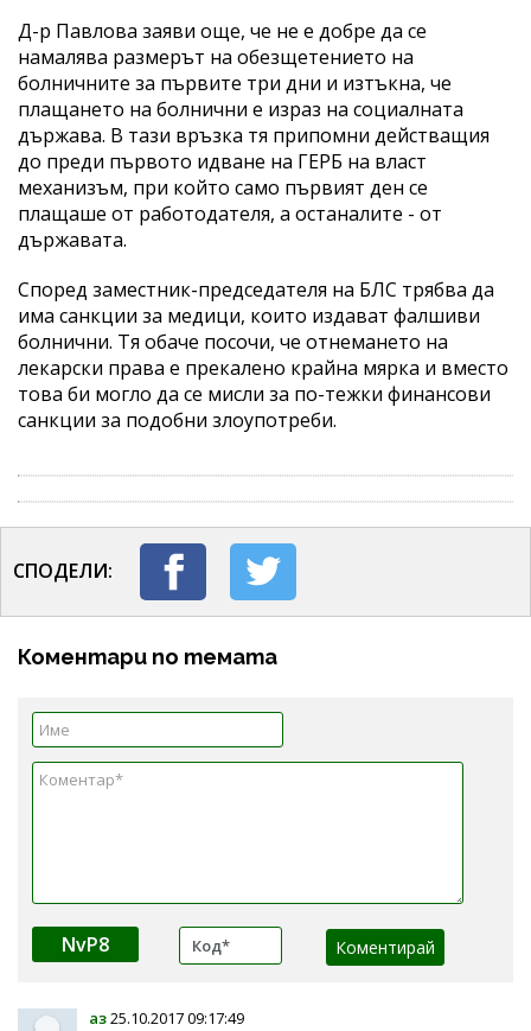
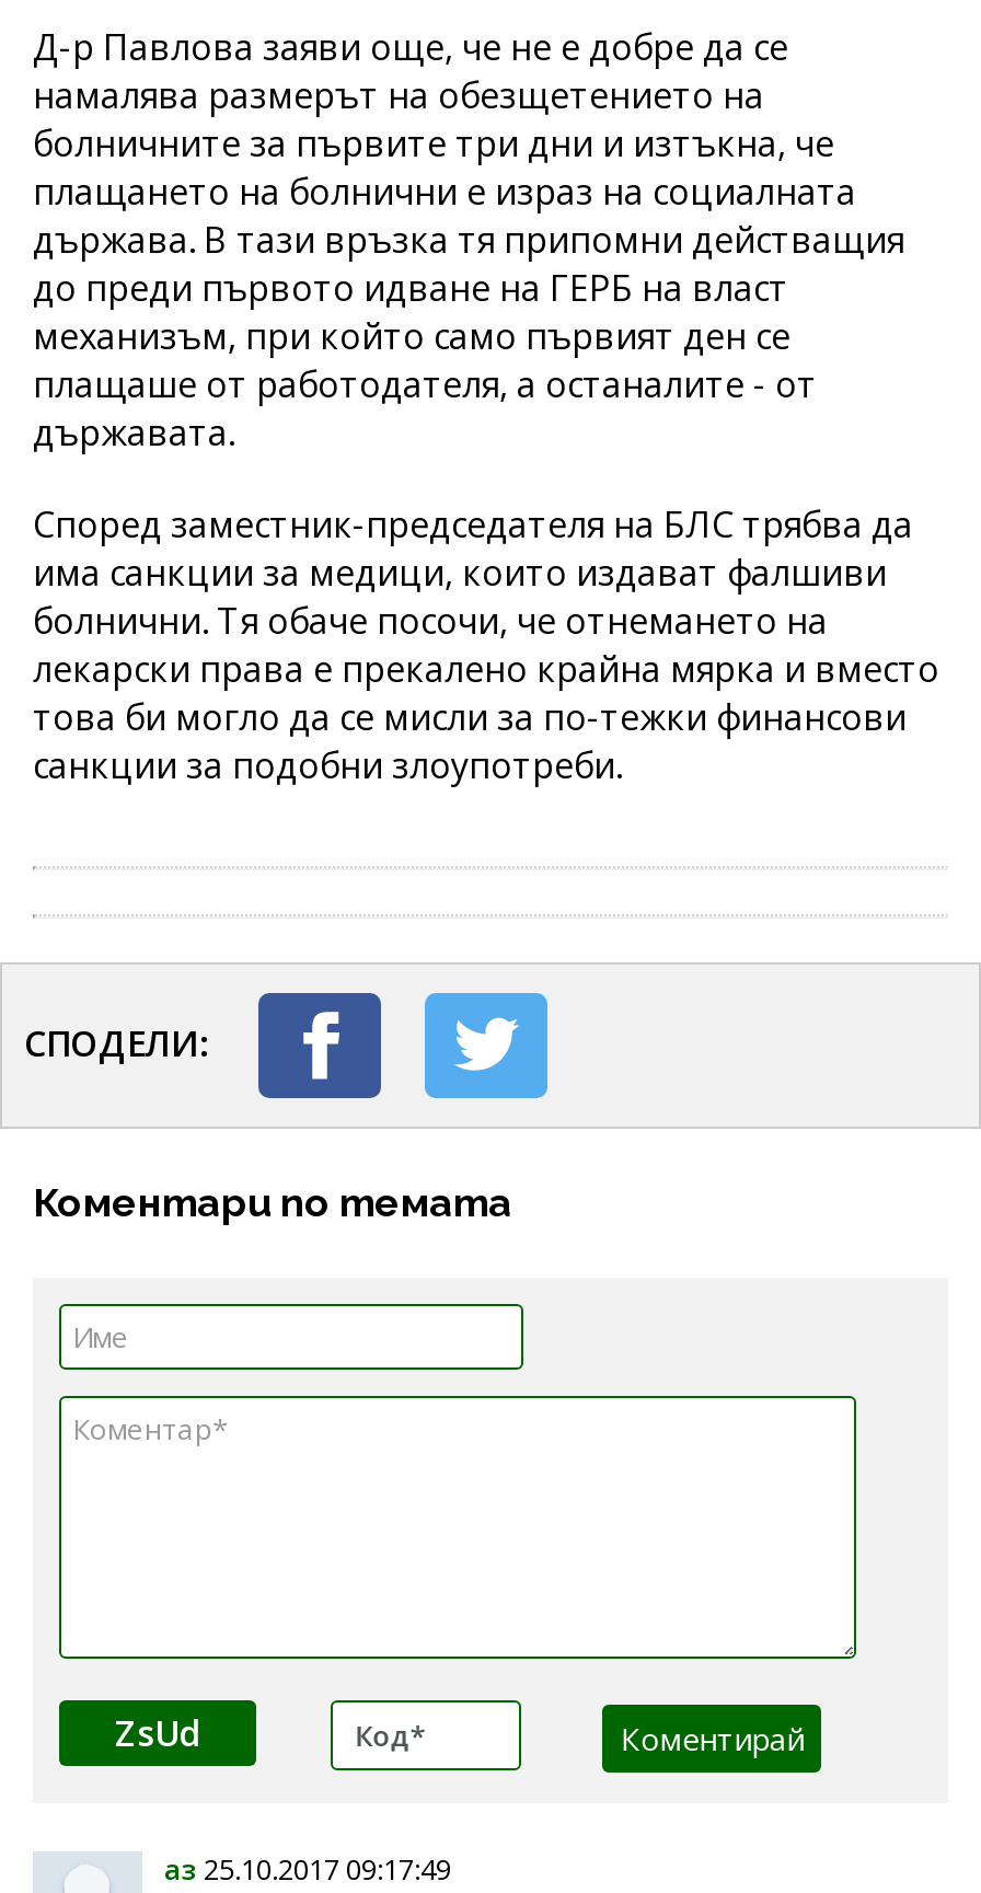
- NvP8
+ ZsUd
